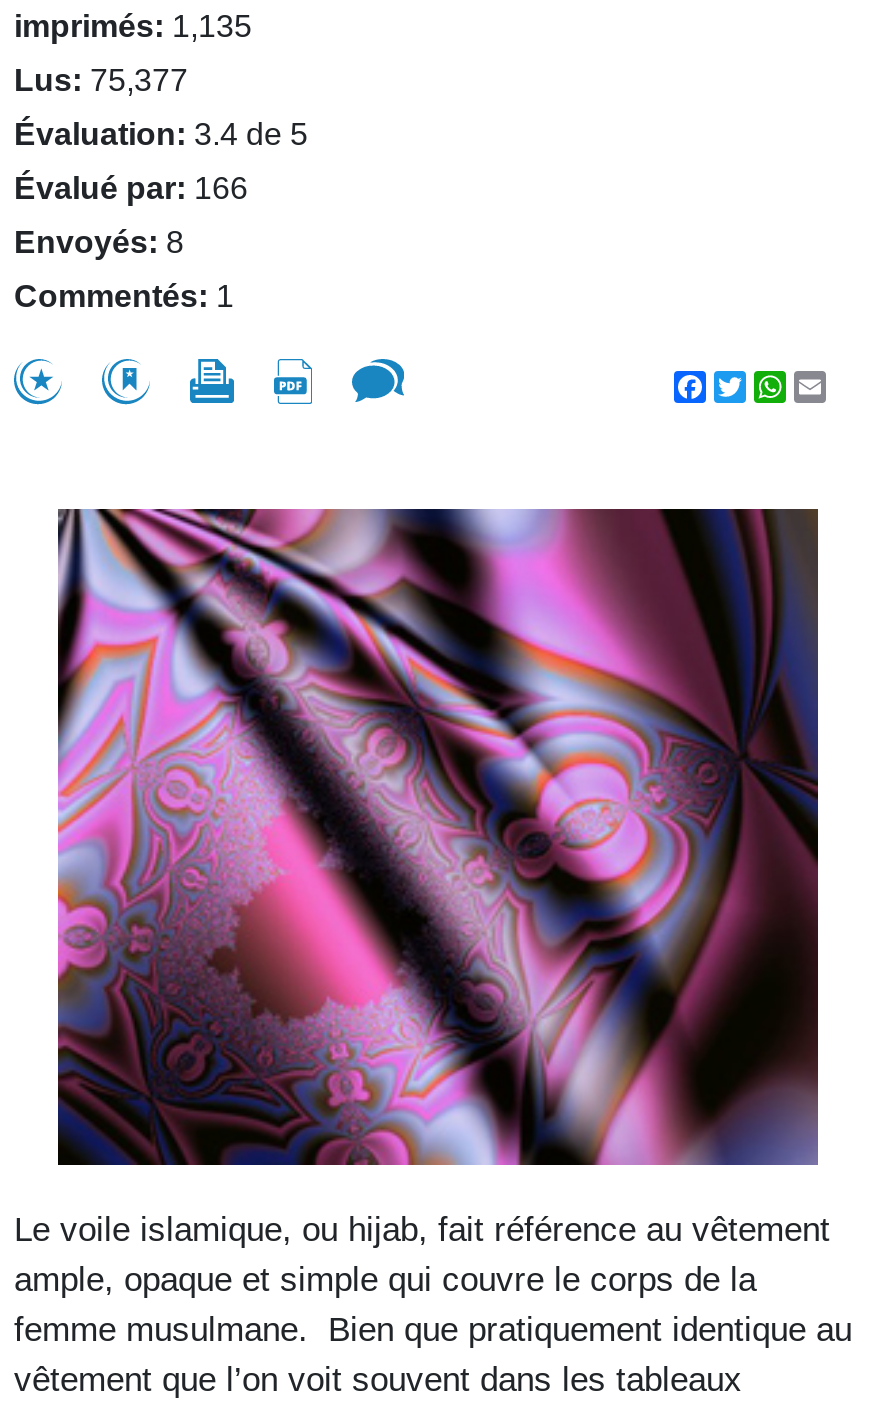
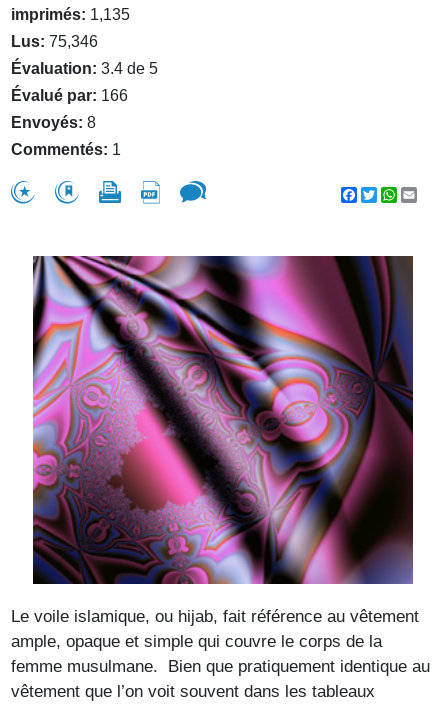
- Lus: 75,377
+ Lus: 75,346
